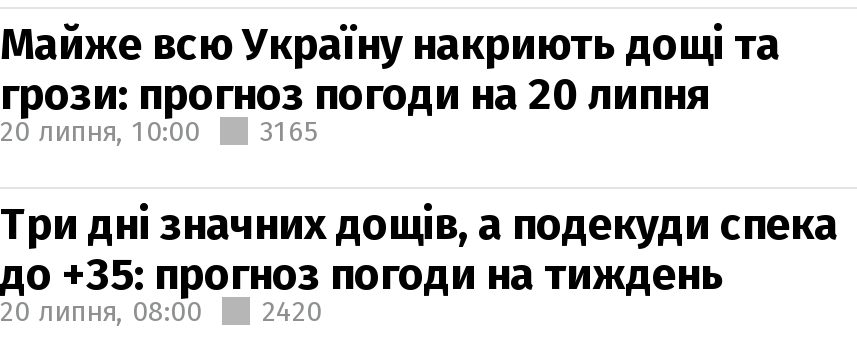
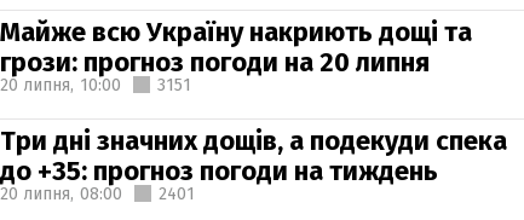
- 20 липня, 10:00 3165
+ 20 липня, 10:00 3151

- 20 липня, 08:00 2420
+ 20 липня, 08:00 2401
